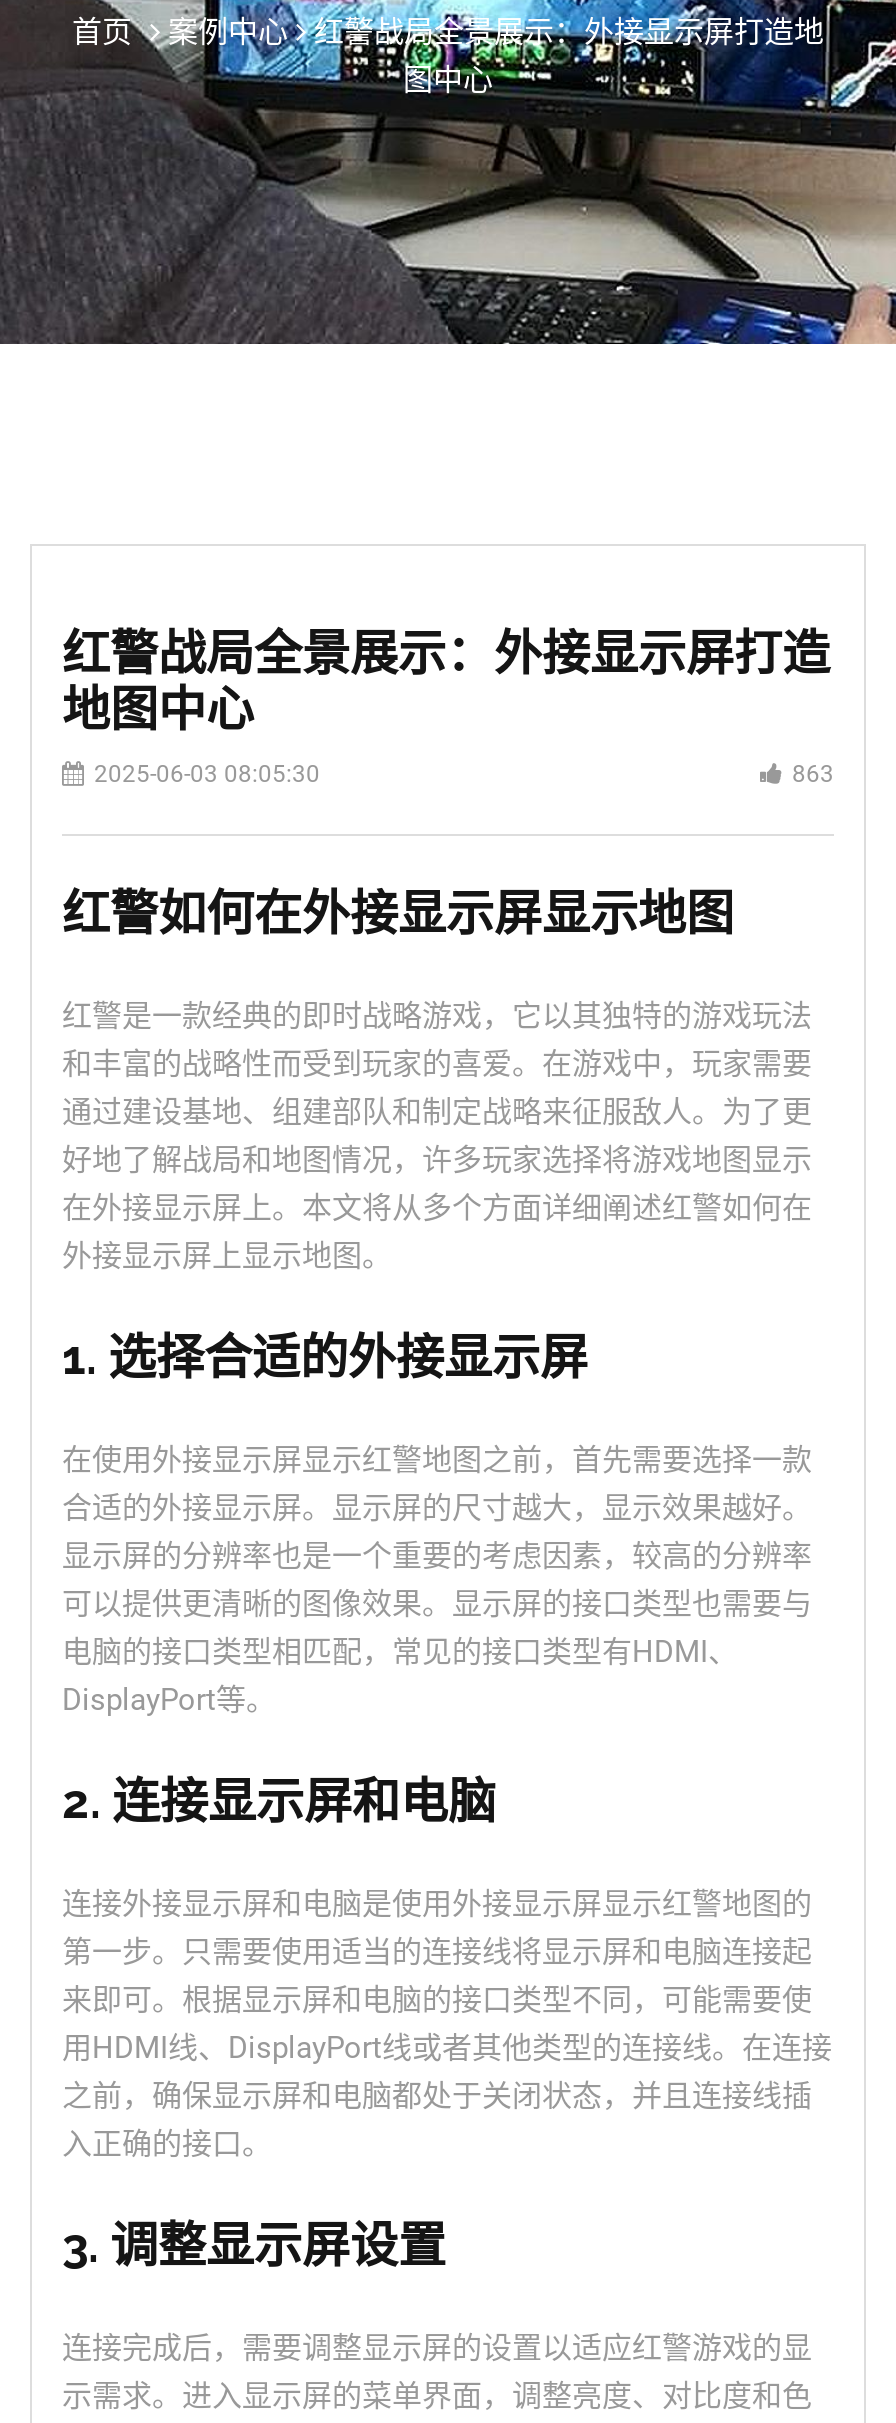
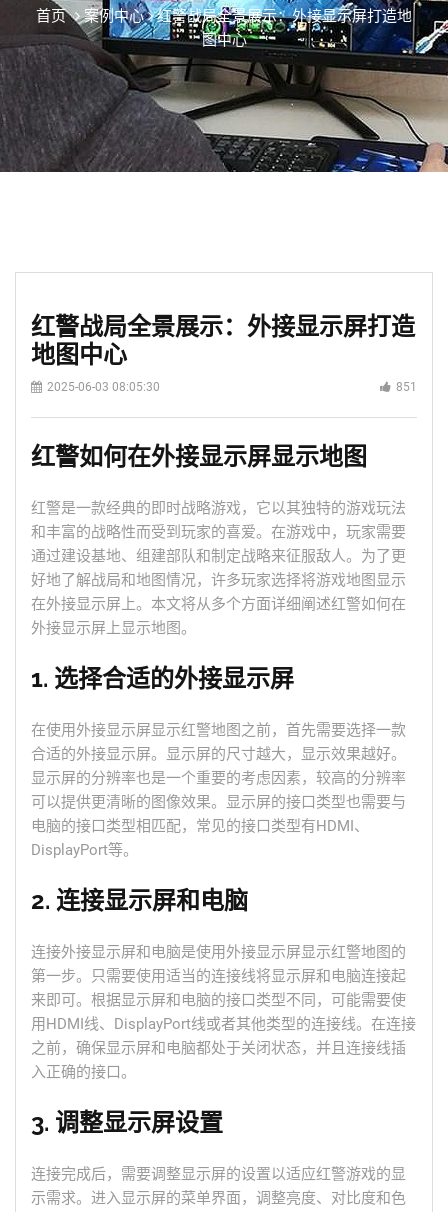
- 863
+ 851
